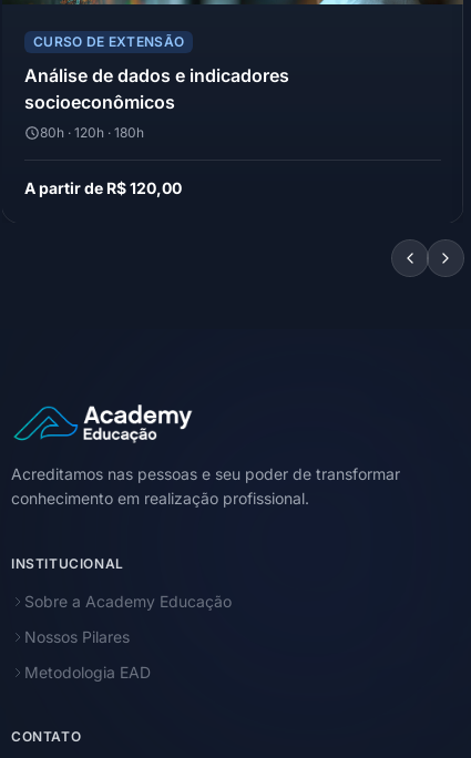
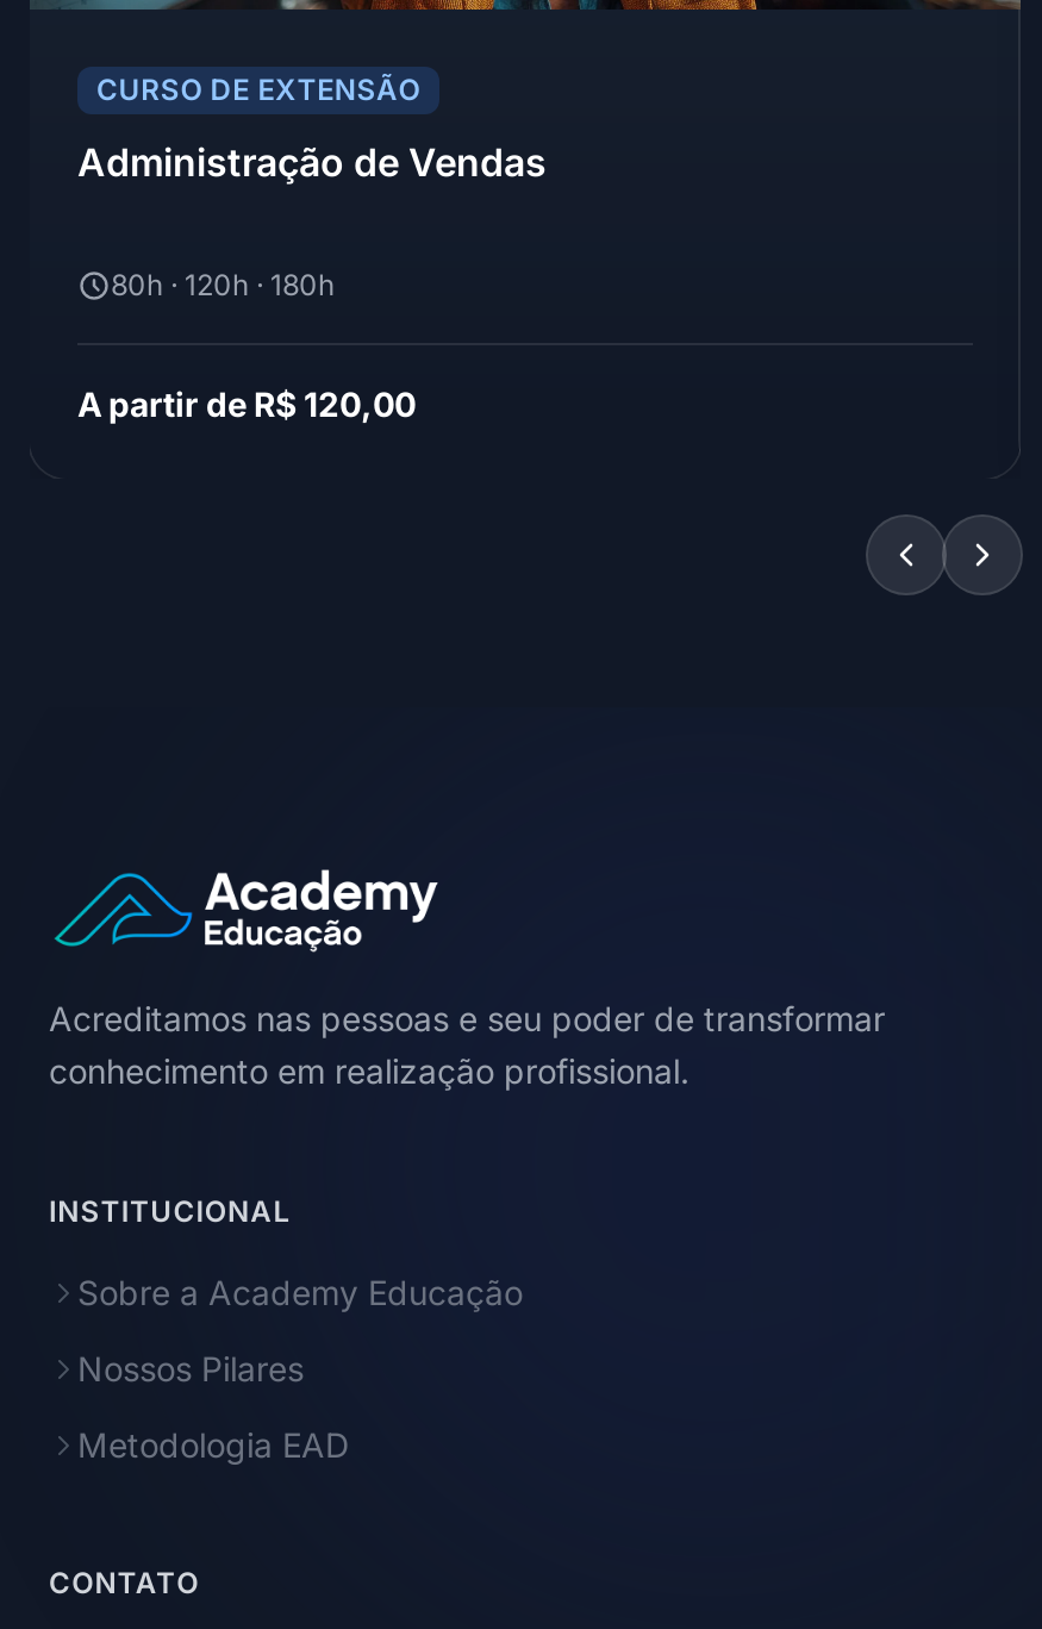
- Análise de dados e indicadores
- socioeconômicos
+ Administração de Vendas
